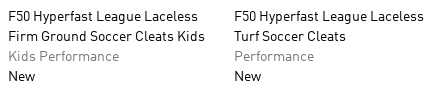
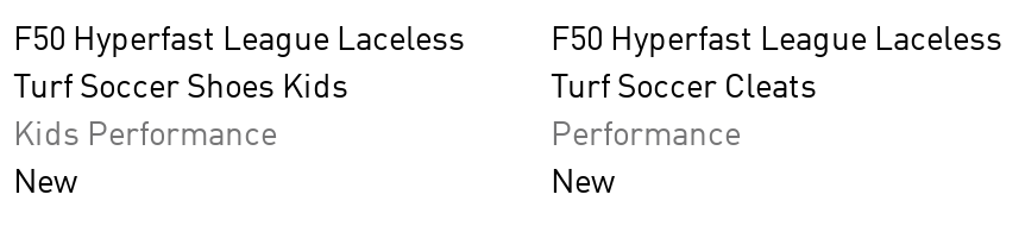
- Firm Ground Soccer Cleats Kids
+ Turf Soccer Shoes Kids
